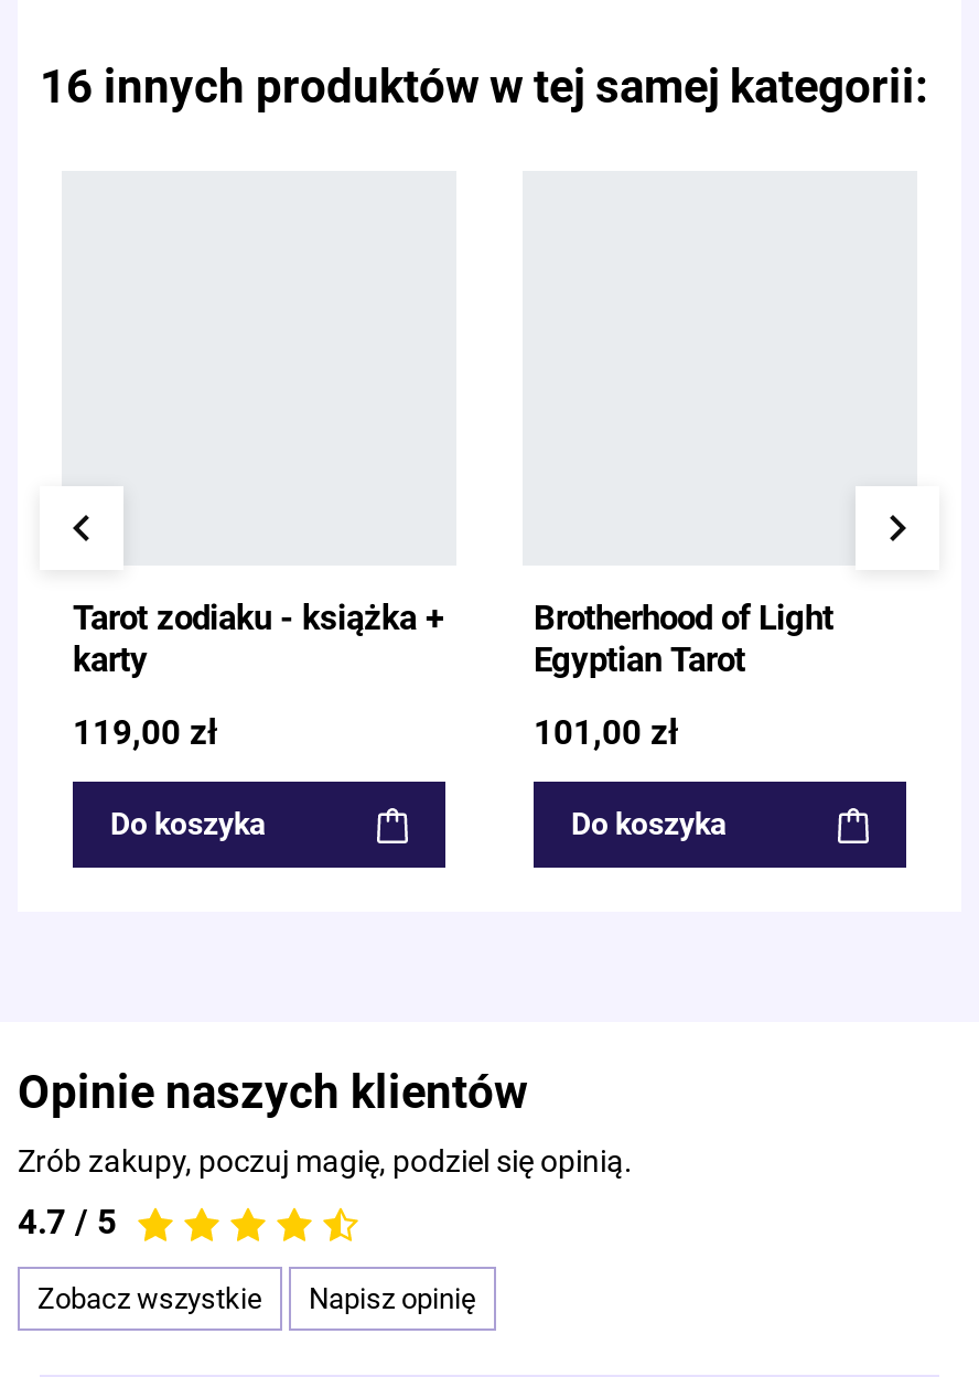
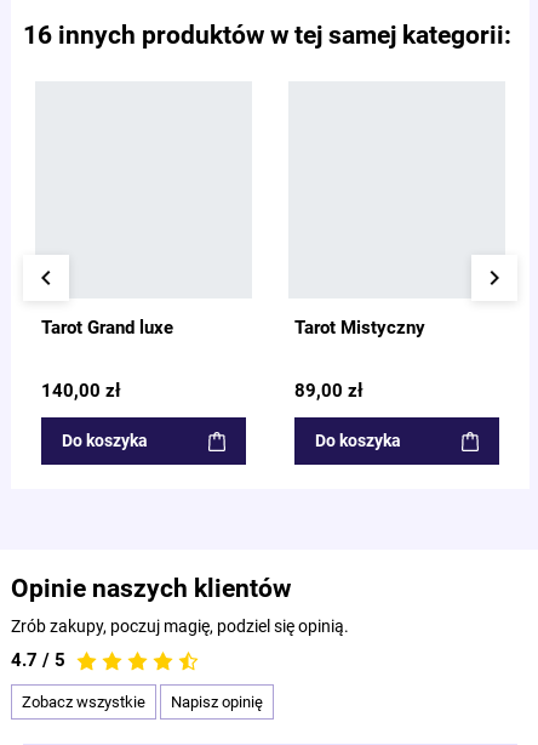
- Tarot zodiaku - książka +
- karty
+ Tarot Grand luxe

- Brotherhood of Light
- Egyptian Tarot
+ Tarot Mistyczny

- 119,00 zł
+ 140,00 zł

- 101,00 zł
+ 89,00 zł
